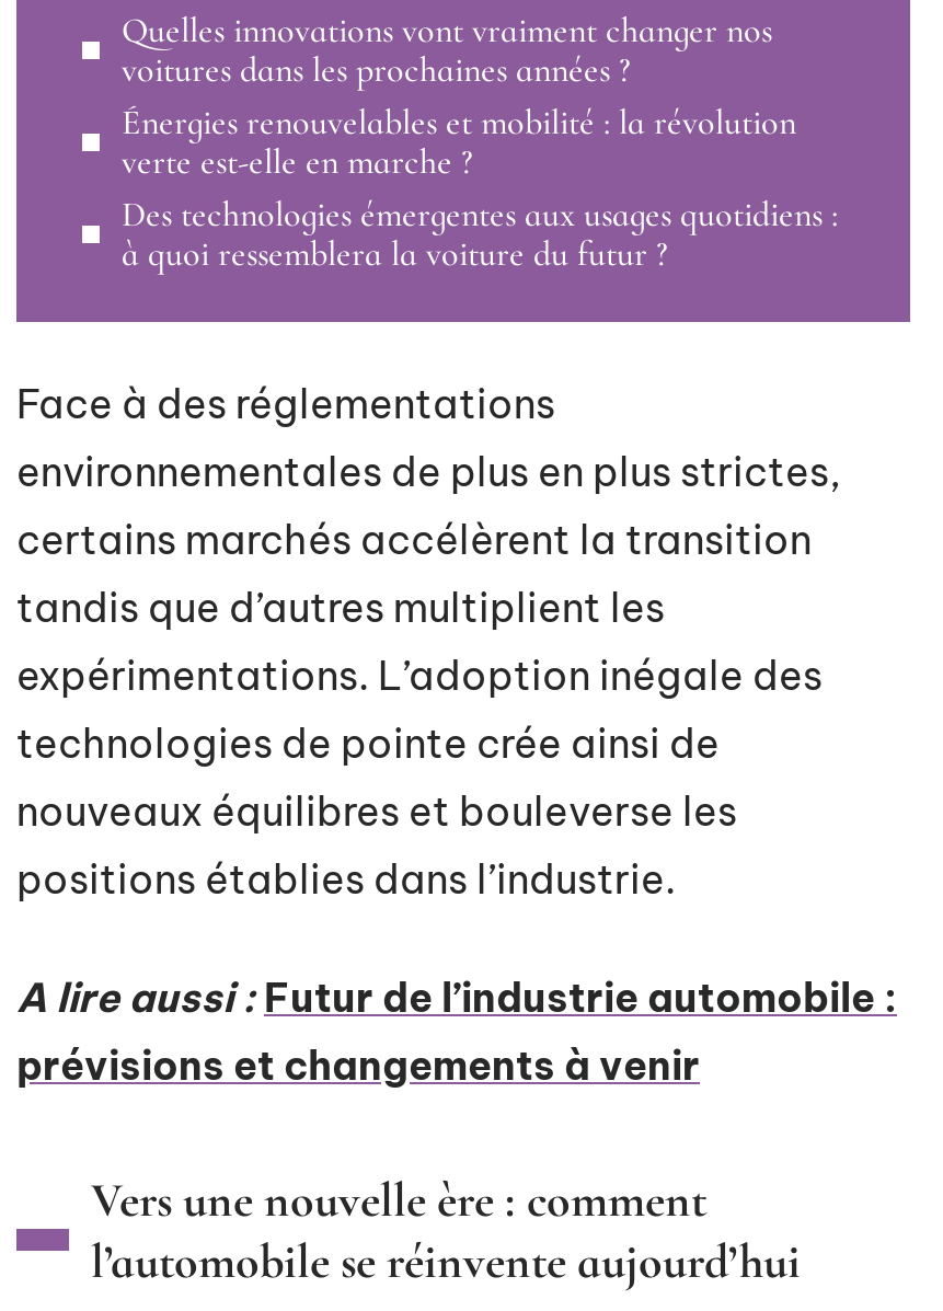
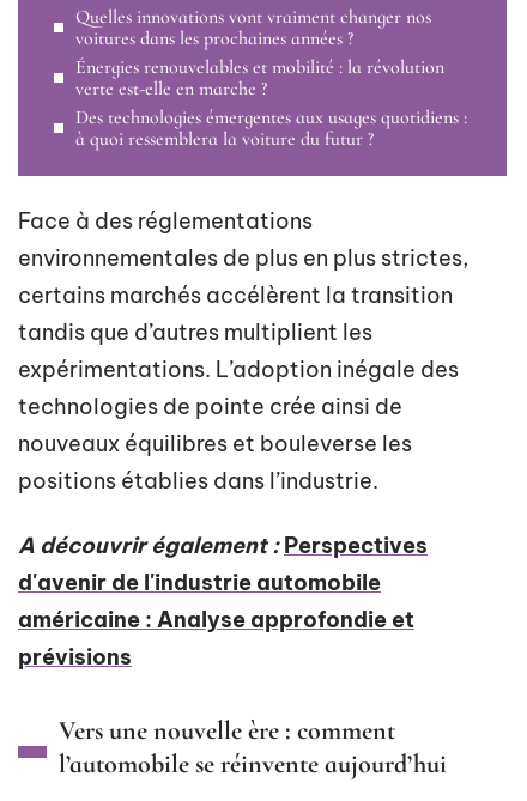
- A lire aussi : Futur de l’industrie automobile :
- prévisions et changements à venir
+ A découvrir également : Perspectives
+ d'avenir de l'industrie automobile
+ américaine : Analyse approfondie et
+ prévisions
